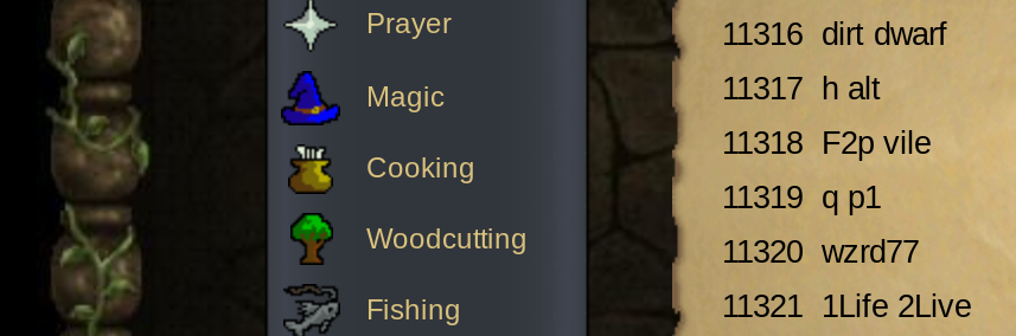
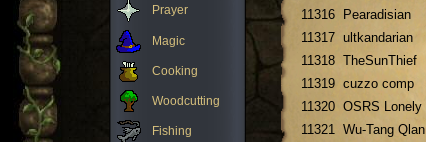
- 11316 dirt dwarf
+ 11316 Pearadisian

- 11317 h alt
+ 11317 ultkandarian

- 11318 F2p vile
+ 11318 TheSunThief

- 11319 q p1
+ 11319 cuzzo comp

- 11320 wzrd77
+ 11320 OSRS Lonely

- 11321 1Life 2Live
+ 11321 Wu-Tang Qlan
